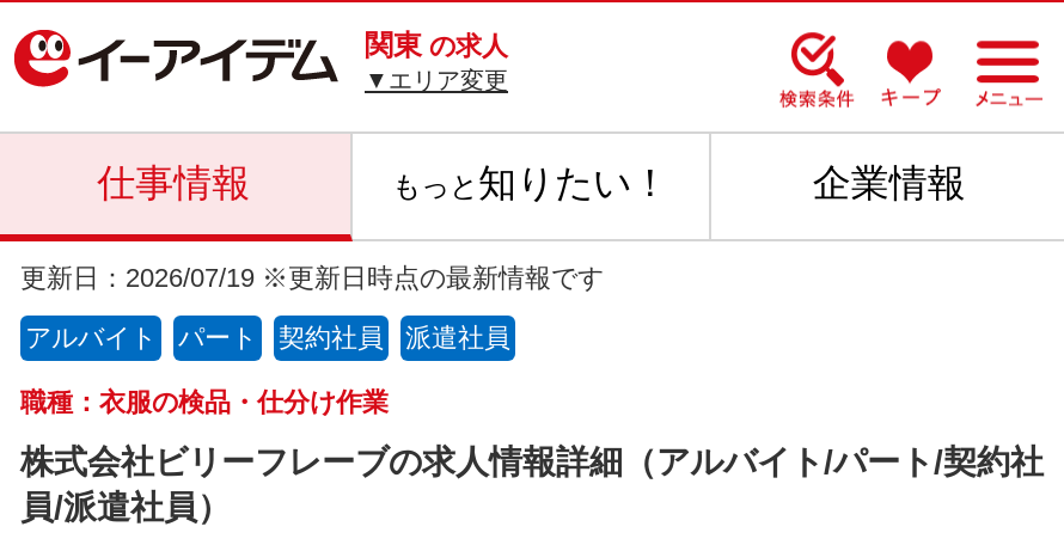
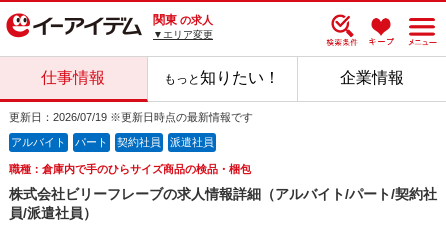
- 職種：衣服の検品・仕分け作業
+ 職種：倉庫内で手のひらサイズ商品の検品・梱包
